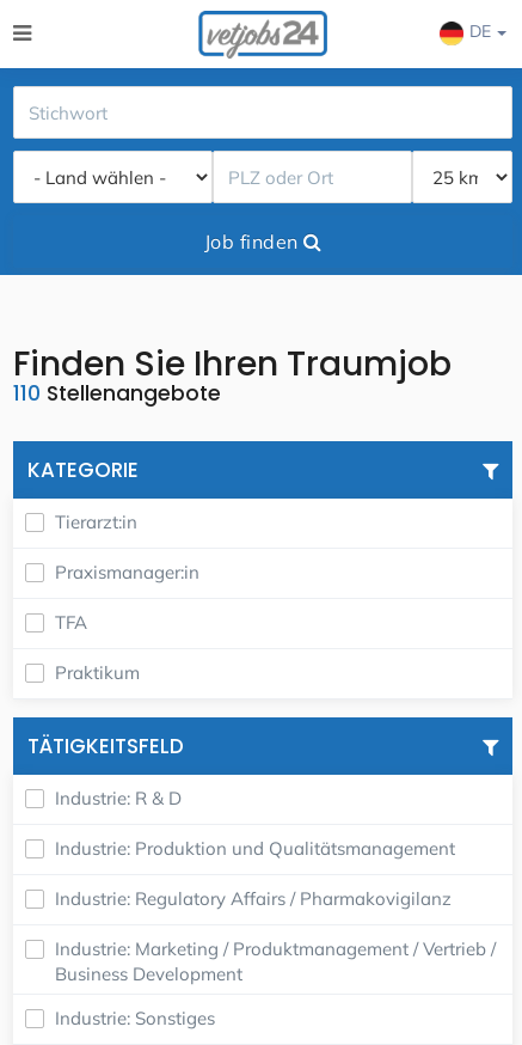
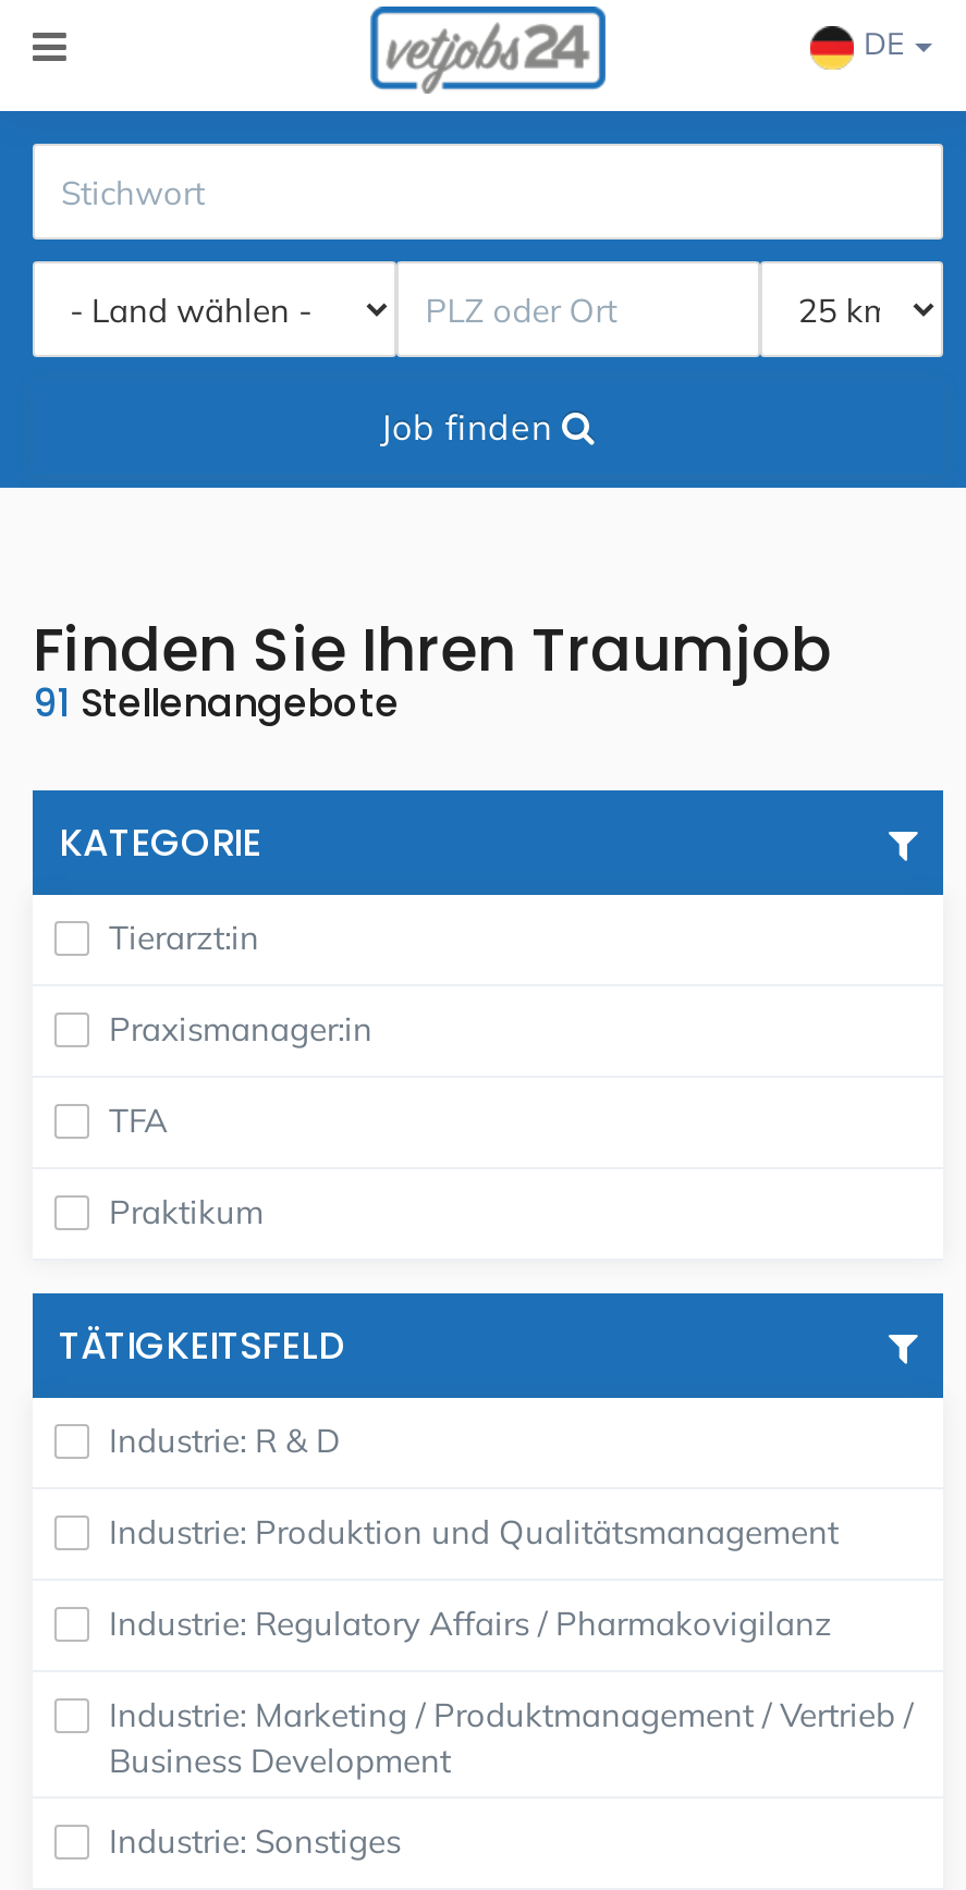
- 110 Stellenangebote
+ 91 Stellenangebote
